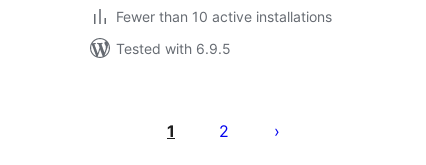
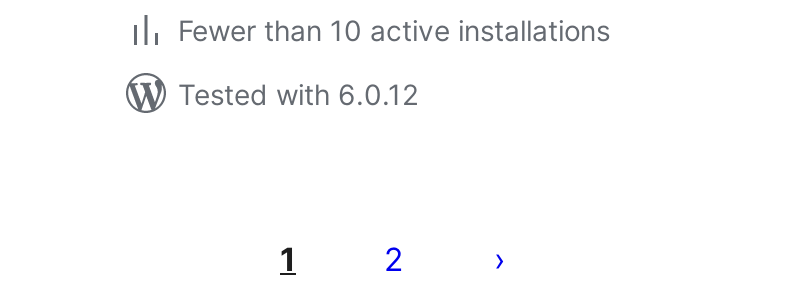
- Tested with 6.9.5
+ Tested with 6.0.12
